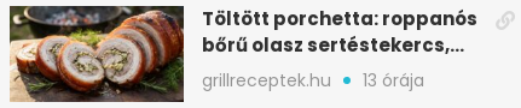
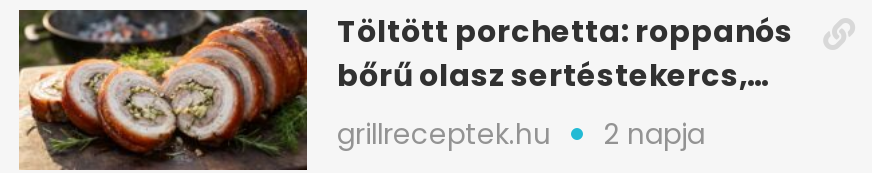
- 13 órája
+ 2 napja
